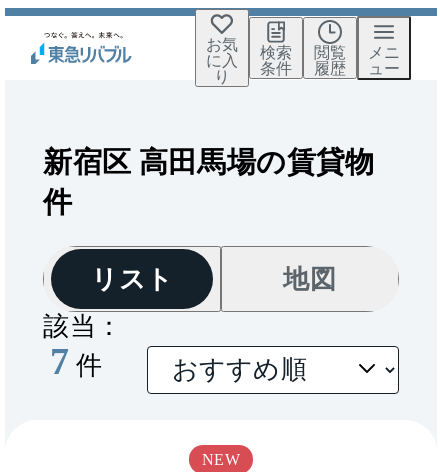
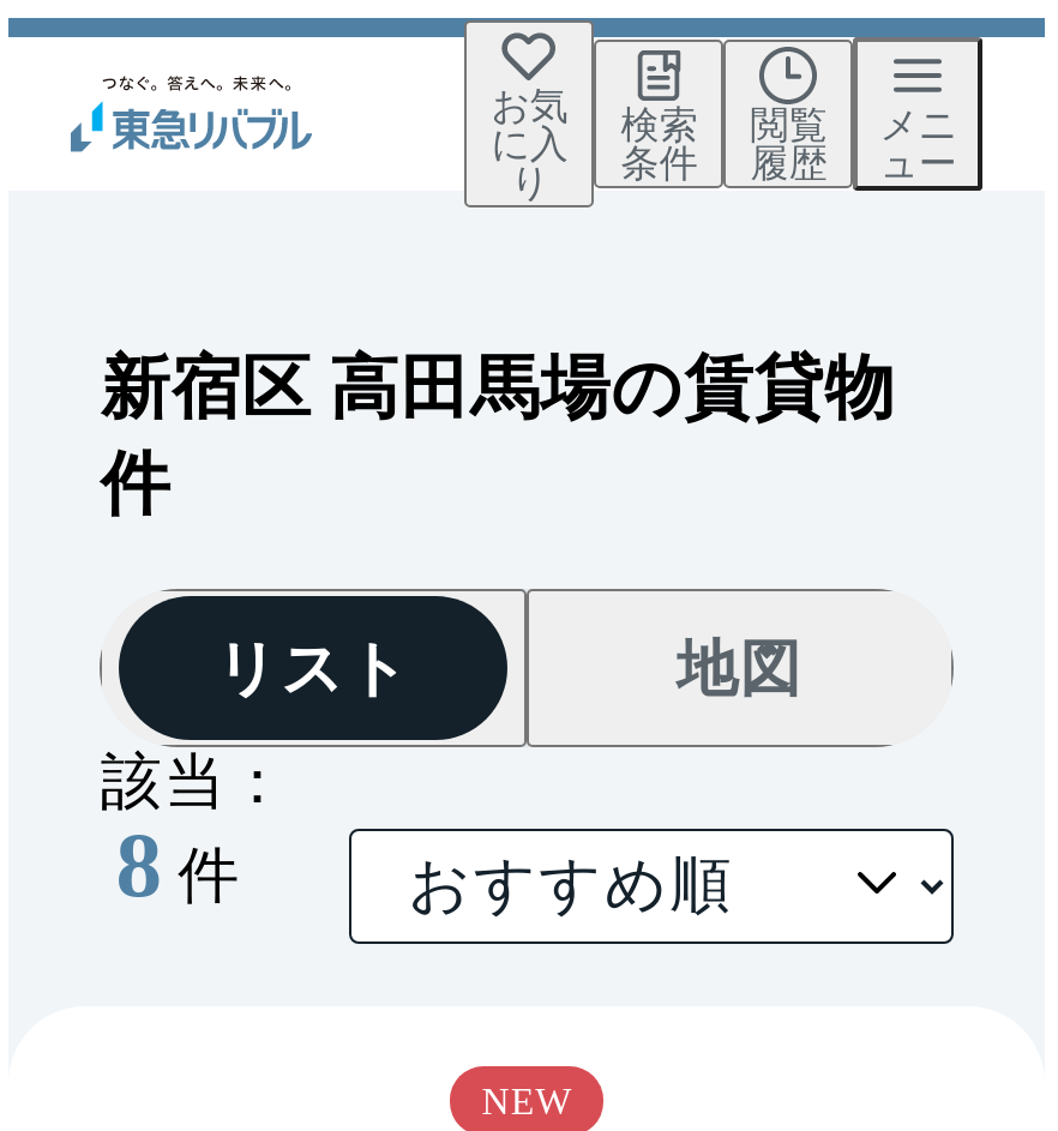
- 7 件
+ 8 件
